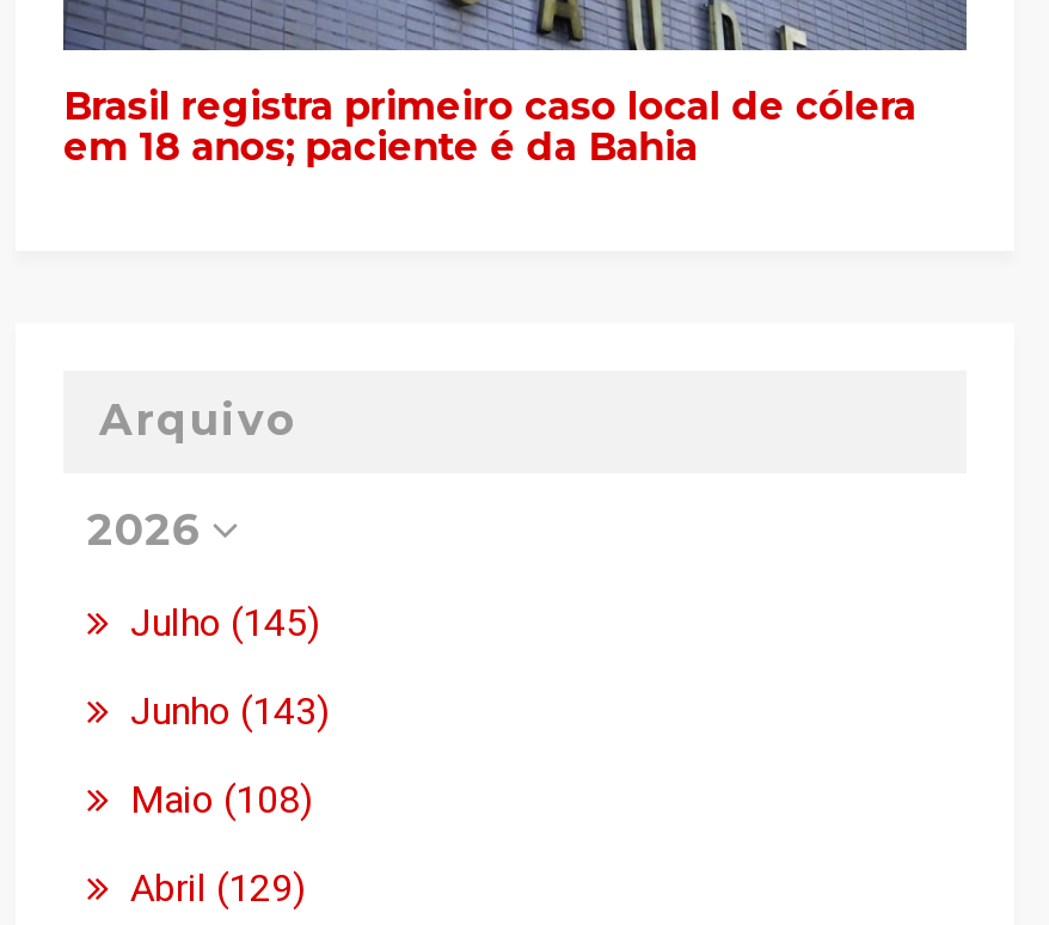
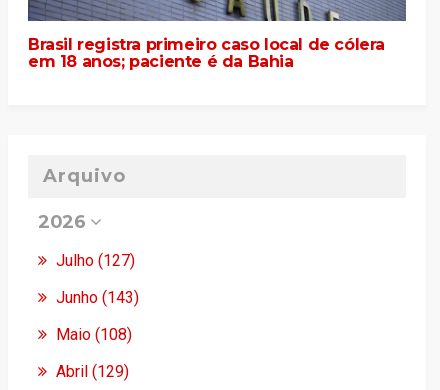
- Julho (145)
+ Julho (127)
